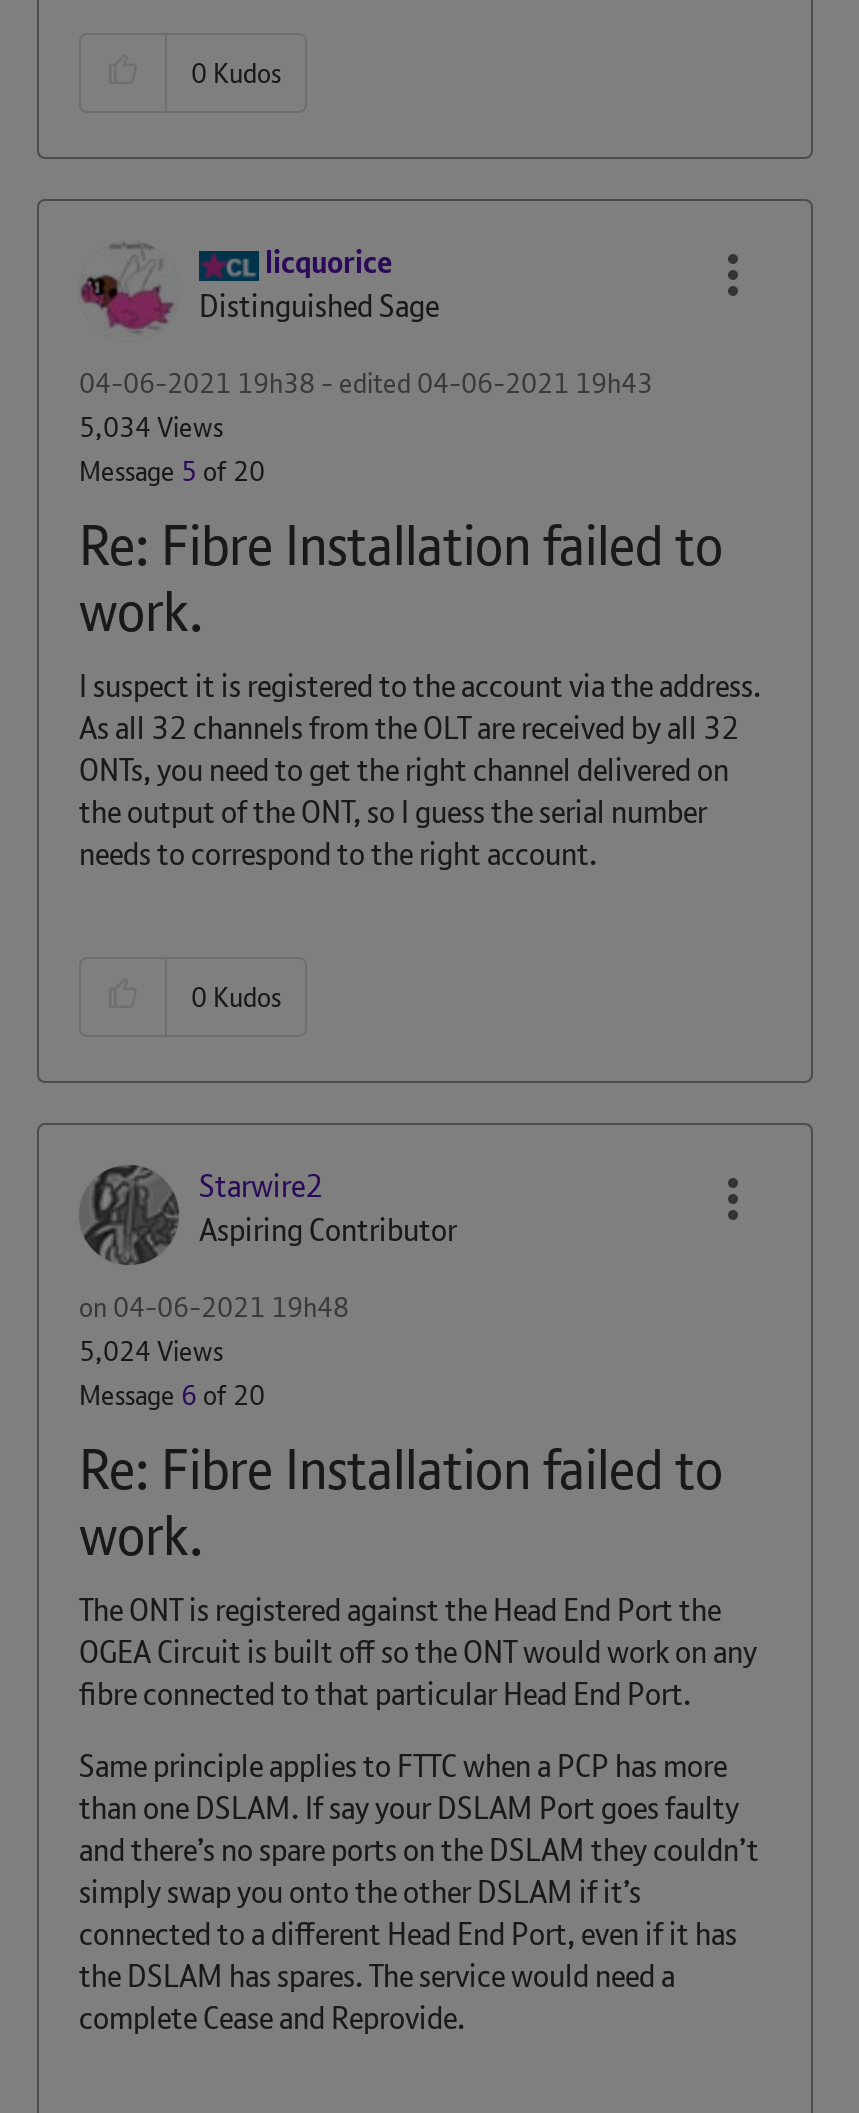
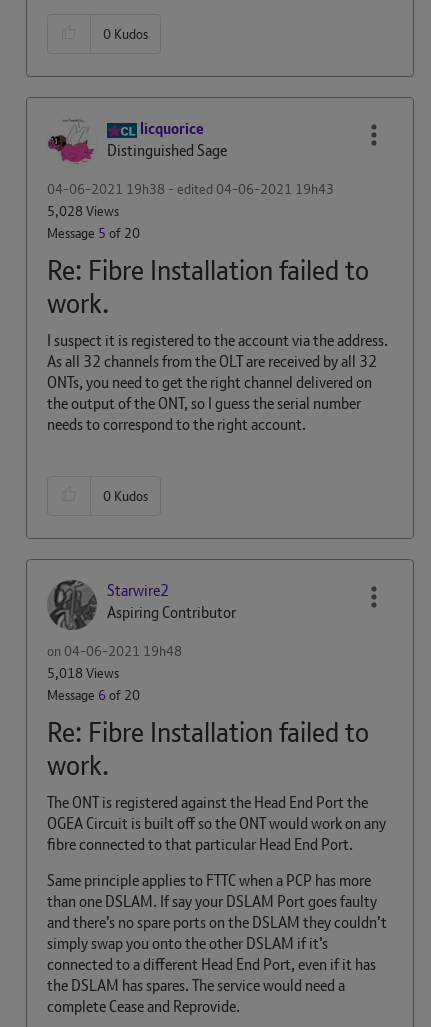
- 5,034 Views
+ 5,028 Views

- 5,024 Views
+ 5,018 Views
